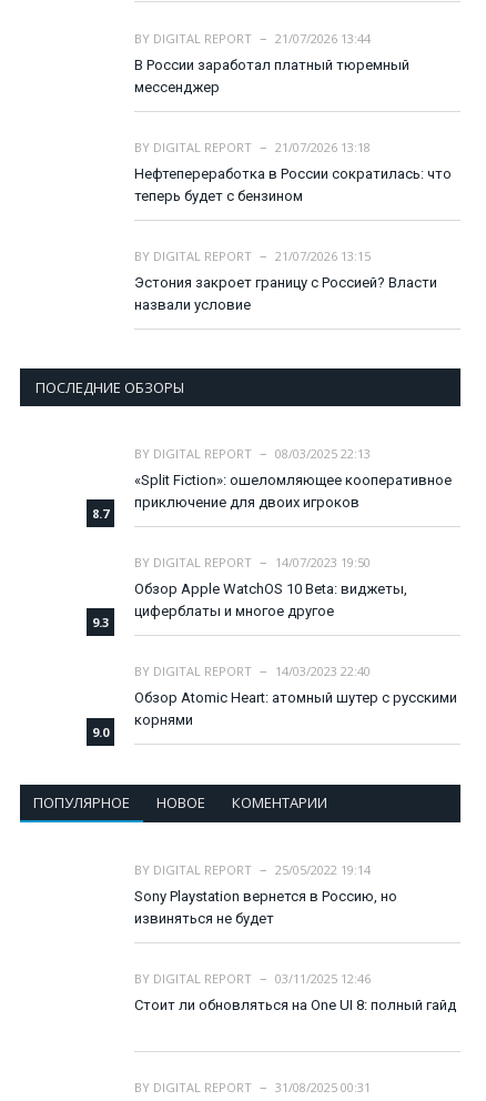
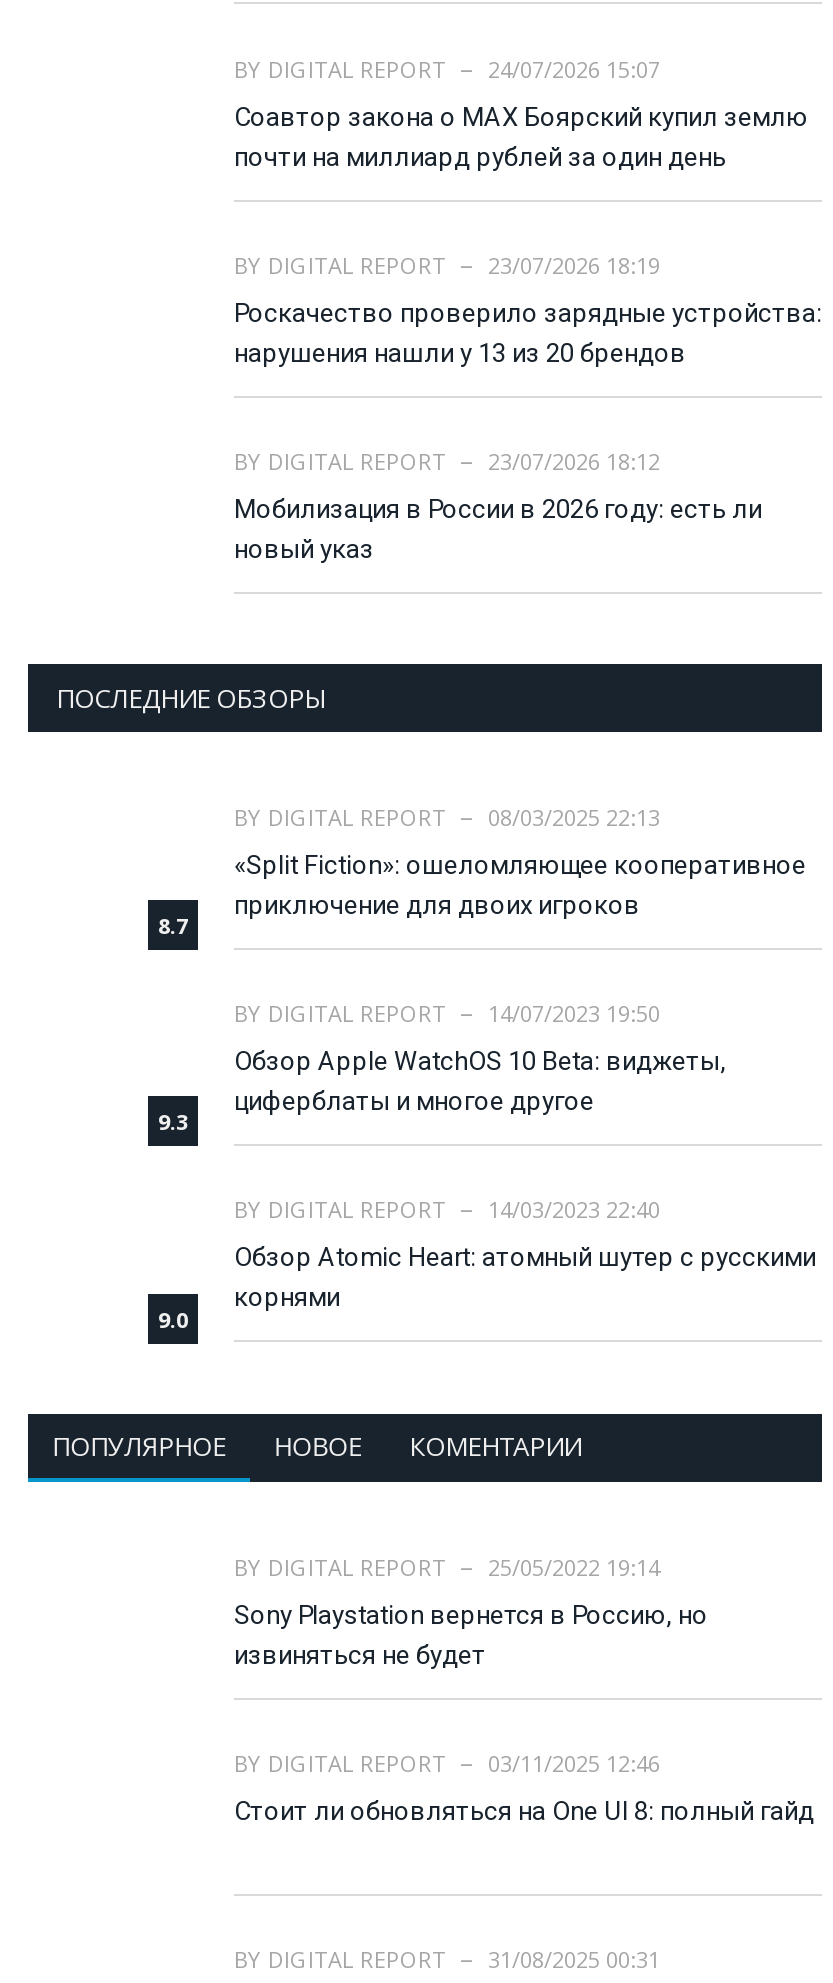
- BY DIGITAL REPORT 21/07/2026 13:44
+ BY DIGITAL REPORT 24/07/2026 15:07

- В России заработал платный тюремный
- мессенджер
+ Соавтор закона о MAX Боярский купил землю
+ почти на миллиард рублей за один день

- BY DIGITAL REPORT 21/07/2026 13:18
+ BY DIGITAL REPORT 23/07/2026 18:19

- Нефтепереработка в России сократилась: что
- теперь будет с бензином
+ Роскачество проверило зарядные устройства:
+ нарушения нашли у 13 из 20 брендов

- BY DIGITAL REPORT 21/07/2026 13:15
+ BY DIGITAL REPORT 23/07/2026 18:12

- Эстония закроет границу с Россией? Власти
- назвали условие
+ Мобилизация в России в 2026 году: есть ли
+ новый указ
